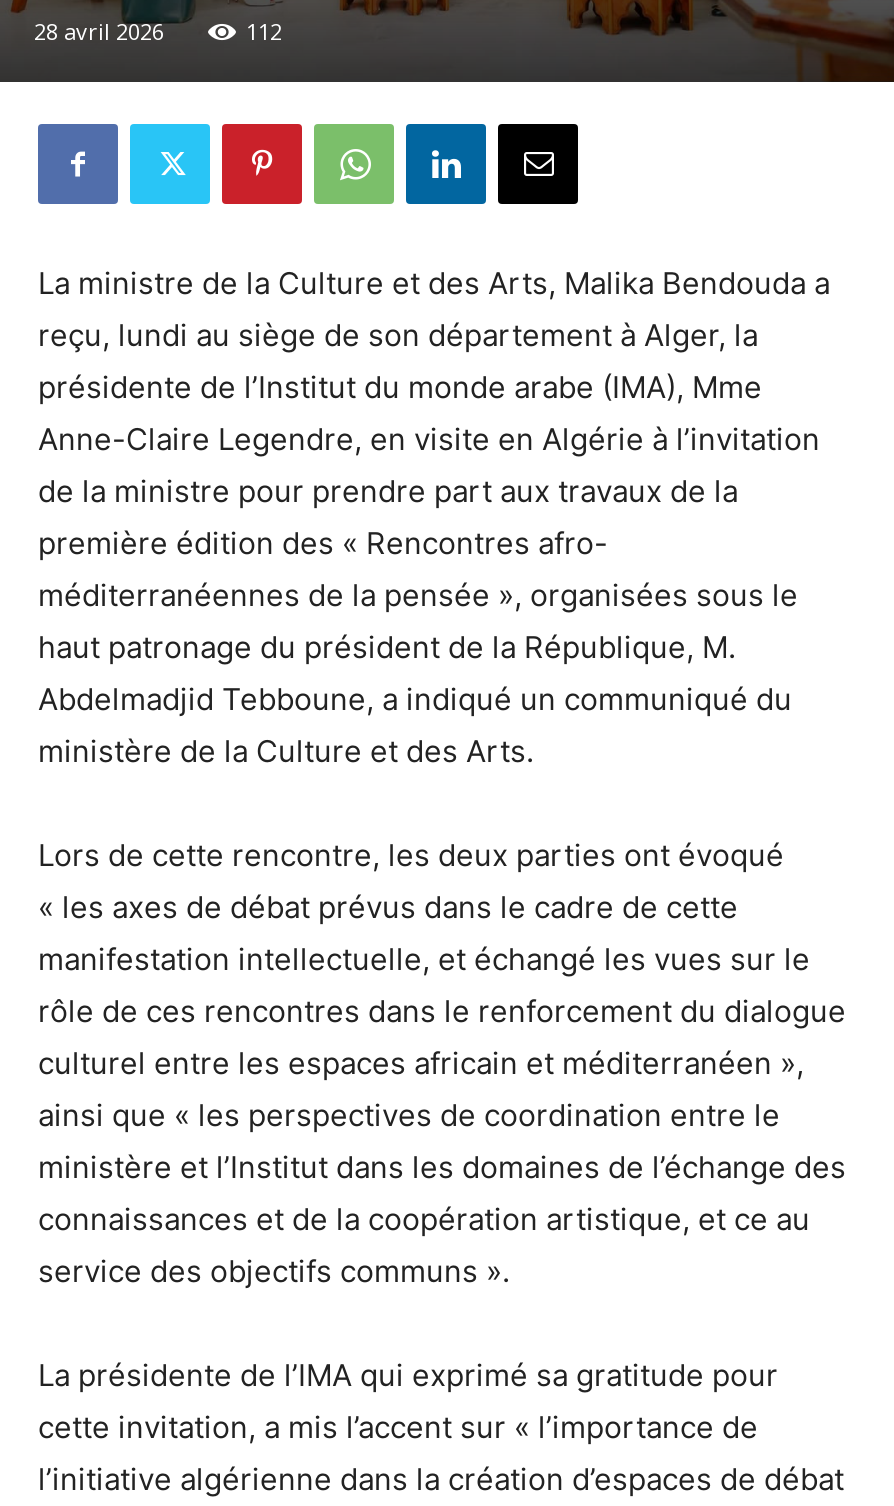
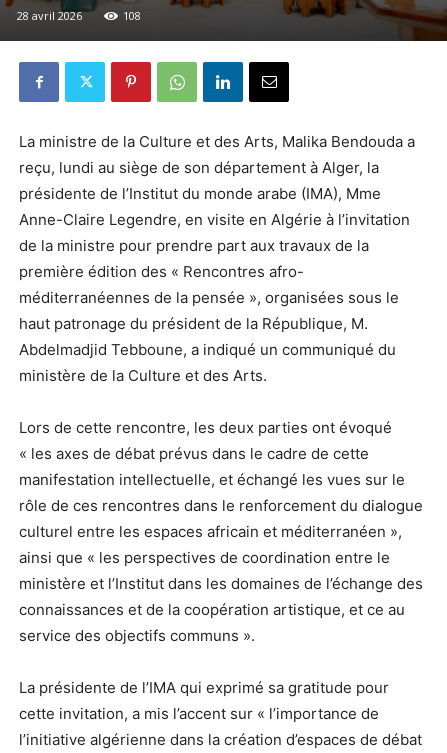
- 112
+ 108
